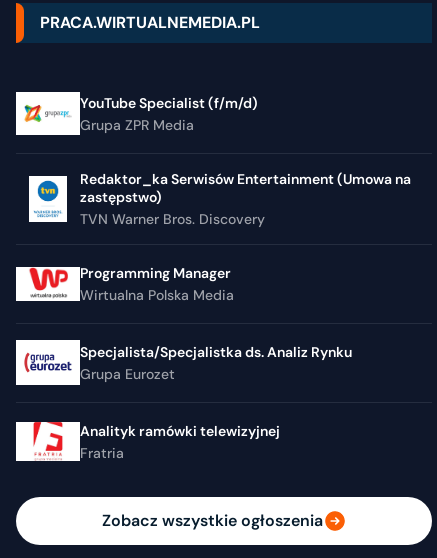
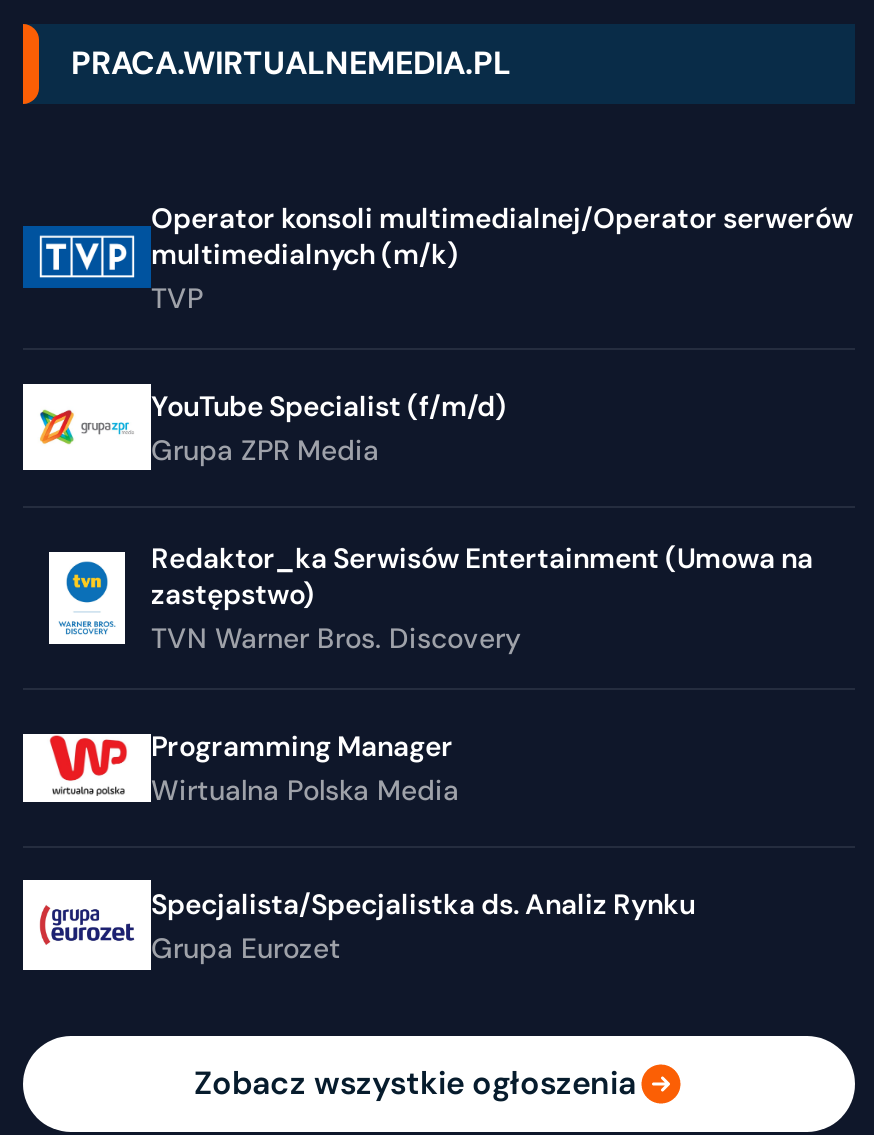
+ [image]
+ Operator konsoli multimedialnej/Operator serwerów
+ multimedialnych (m/k)
+ TVP

moved down: YouTube Specialist (f/m/d) | Grupa ZPR Media | Redaktor_ka Serwisów Entertainment (Umowa na | ... | Specjalista/Specjalistka ds. Analiz Rynku | Grupa Eurozet

- [image]
- Analityk ramówki telewizyjnej
- Fratria
